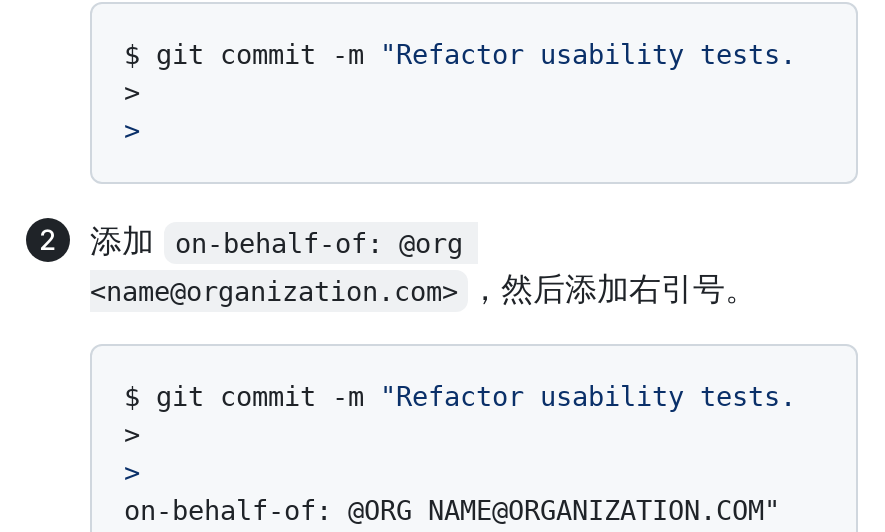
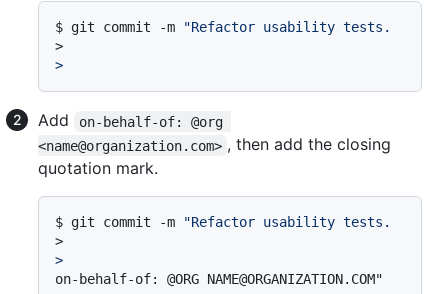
- 添加 on-behalf-of: @org
- <name@organization.com> ，然后添加右引号。
+ Add on-behalf-of: @org
+ <name@organization.com> , then add the closing
+ quotation mark.
